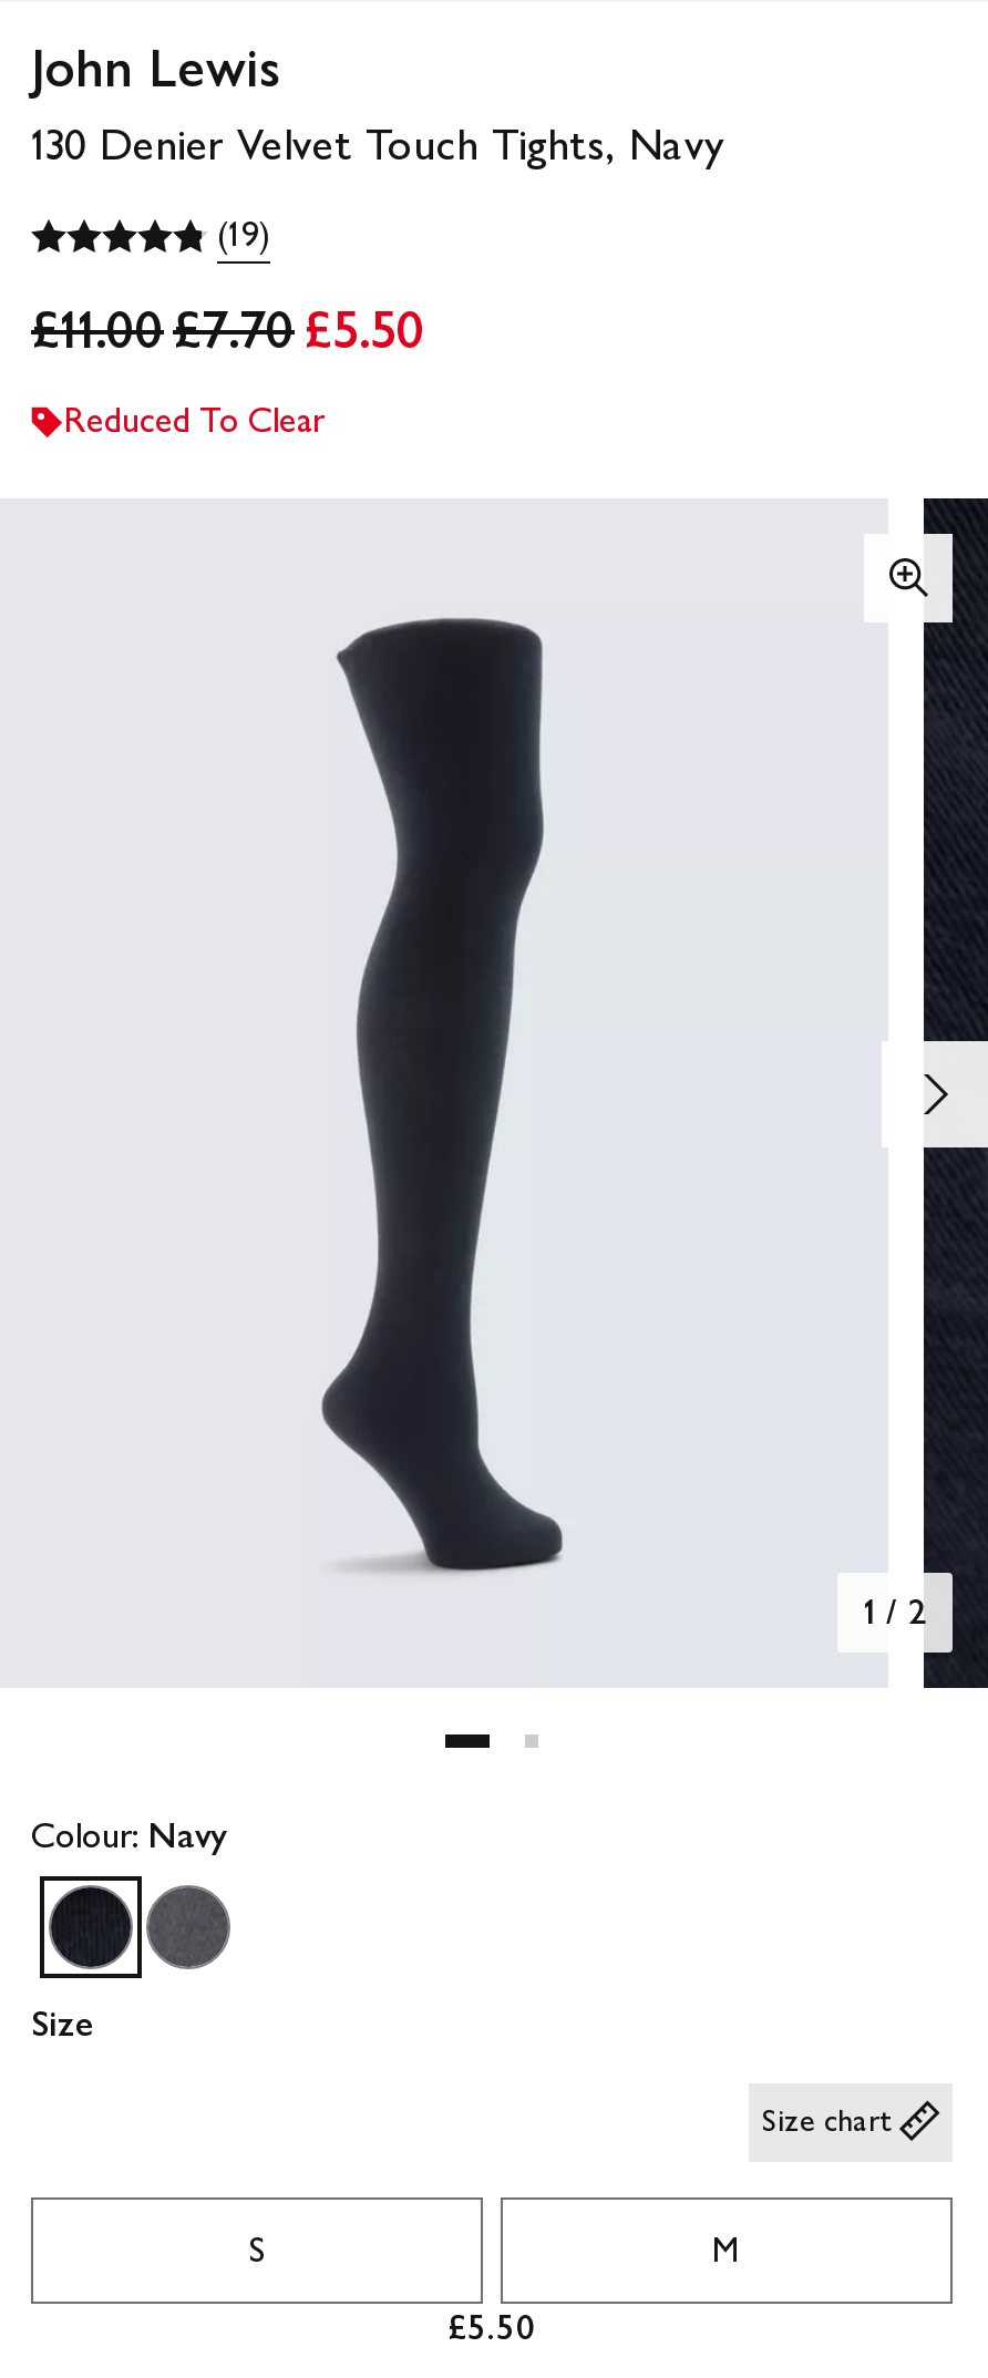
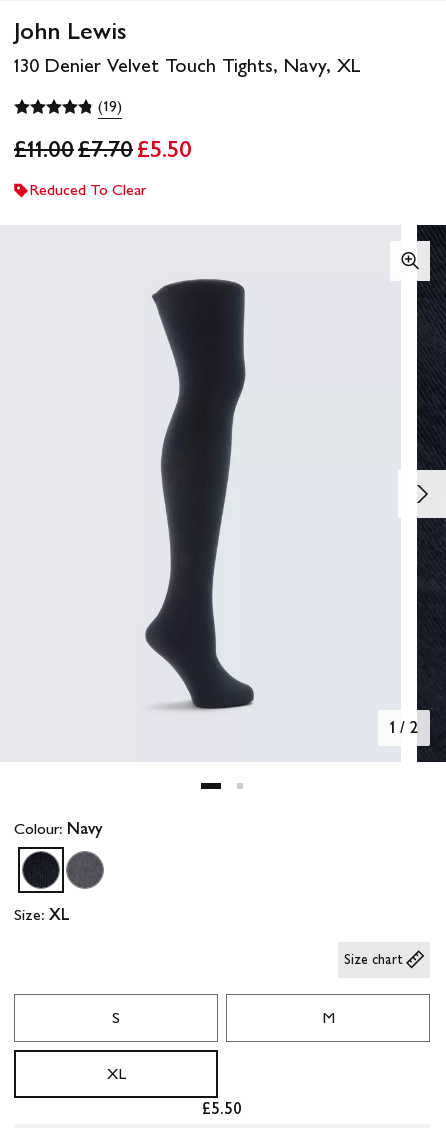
- 130 Denier Velvet Touch Tights, Navy
+ 130 Denier Velvet Touch Tights, Navy, XL

- Size
+ Size: XL

+ XL
